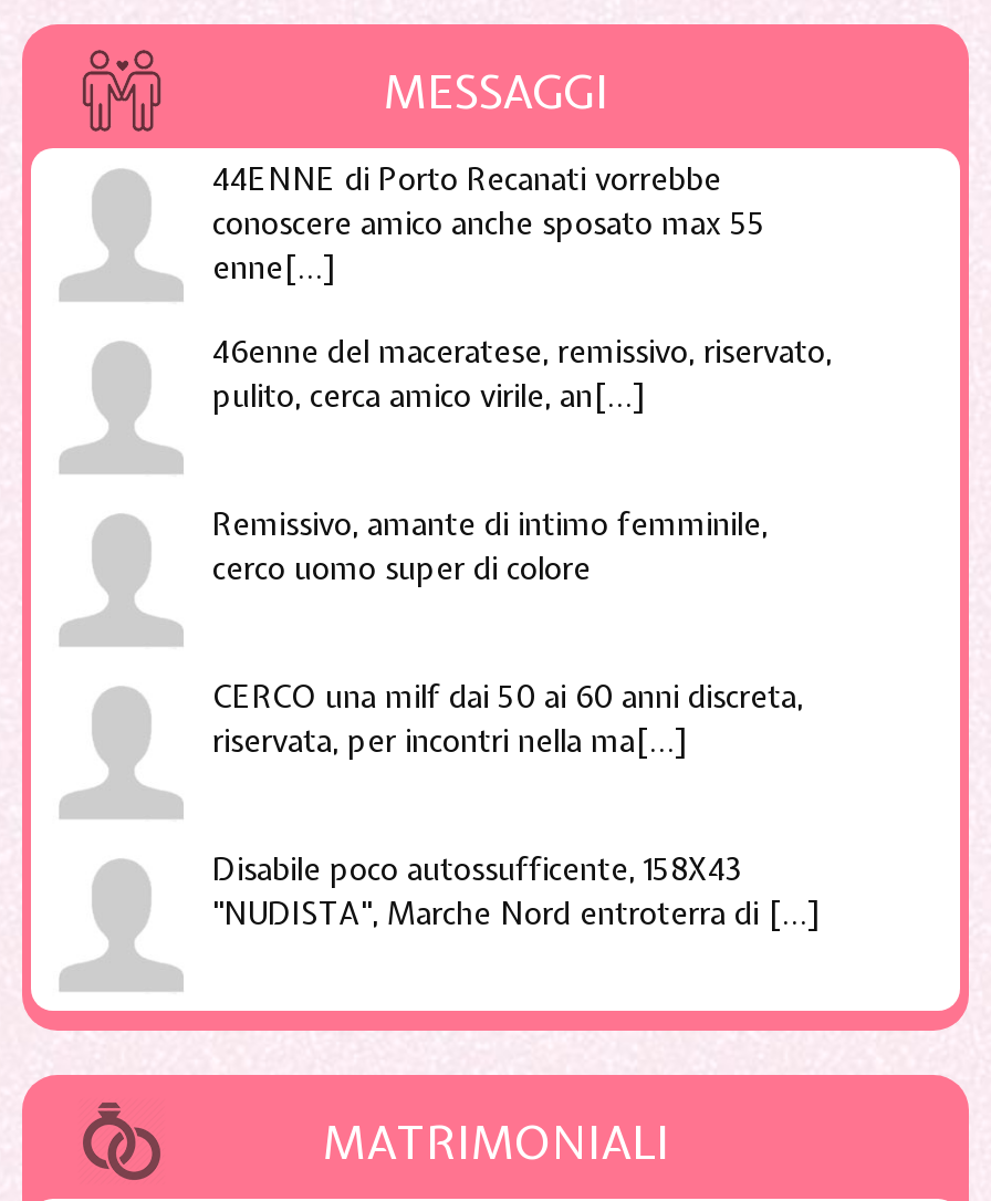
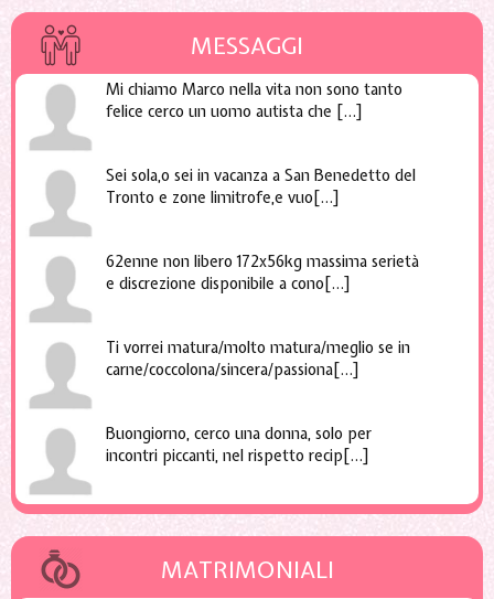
- 44ENNE di Porto Recanati vorrebbe
- conoscere amico anche sposato max 55
- enne[...]
+ Mi chiamo Marco nella vita non sono tanto
+ felice cerco un uomo autista che [...]

- 46enne del maceratese, remissivo, riservato,
- pulito, cerca amico virile, an[...]
+ Sei sola,o sei in vacanza a San Benedetto del
+ Tronto e zone limitrofe,e vuo[...]

- Remissivo, amante di intimo femminile,
- cerco uomo super di colore
+ 62enne non libero 172x56kg massima serietà
+ e discrezione disponibile a cono[...]

- CERCO una milf dai 50 ai 60 anni discreta,
- riservata, per incontri nella ma[...]
+ Ti vorrei matura/molto matura/meglio se in
+ carne/coccolona/sincera/passiona[...]

- Disabile poco autossufficente, 158X43
- "NUDISTA", Marche Nord entroterra di [...]
+ Buongiorno, cerco una donna, solo per
+ incontri piccanti, nel rispetto recip[...]
